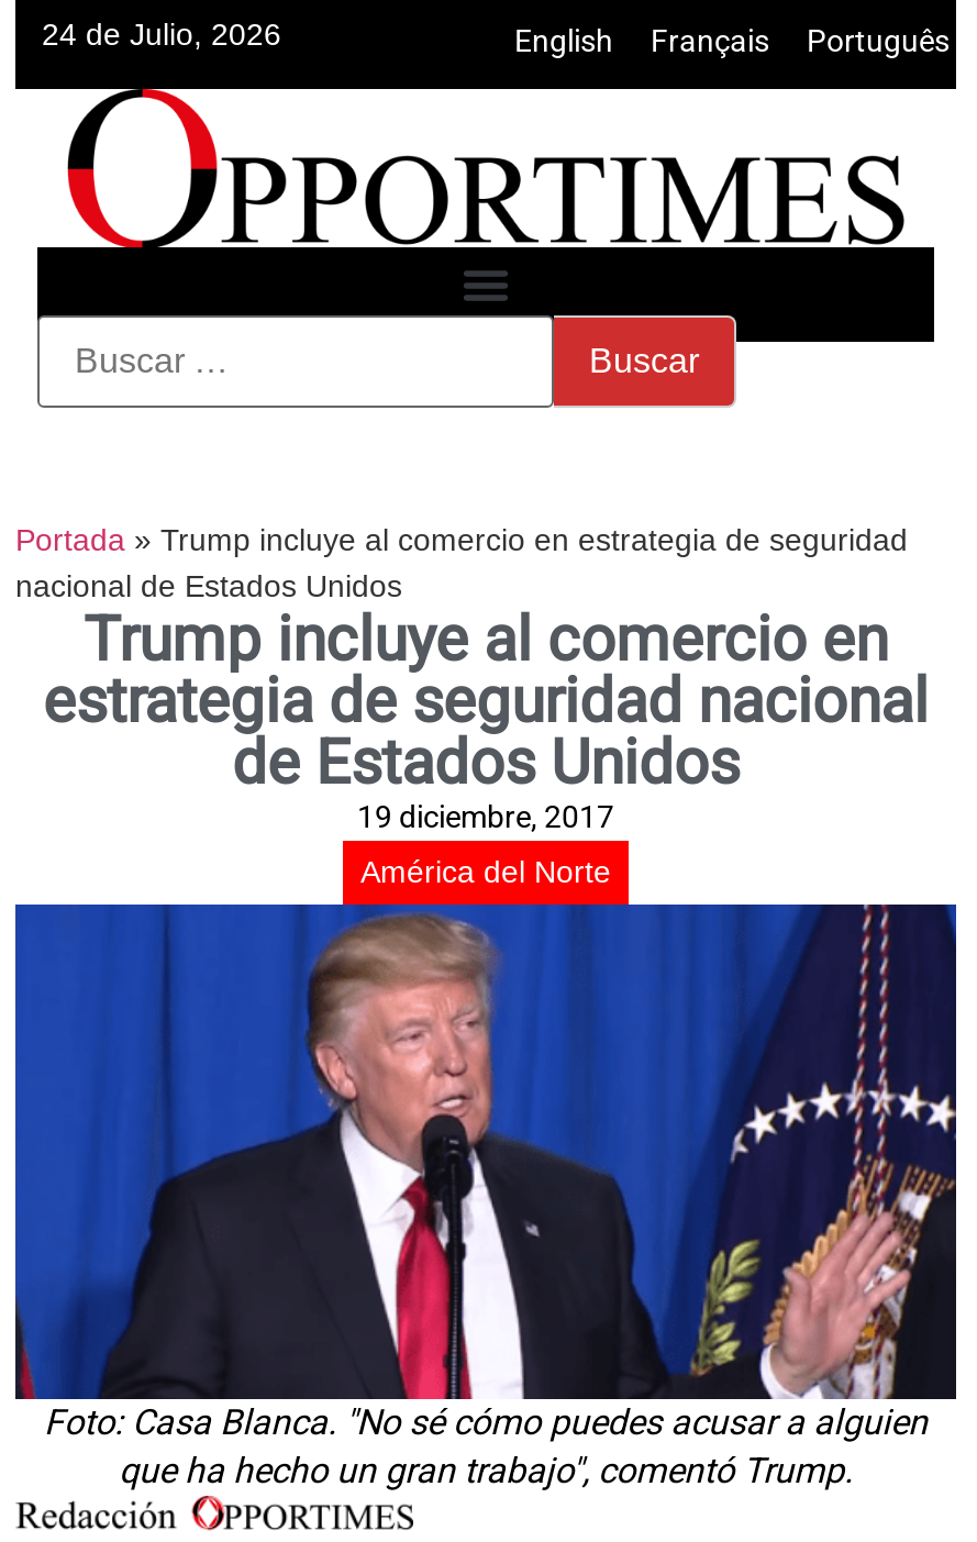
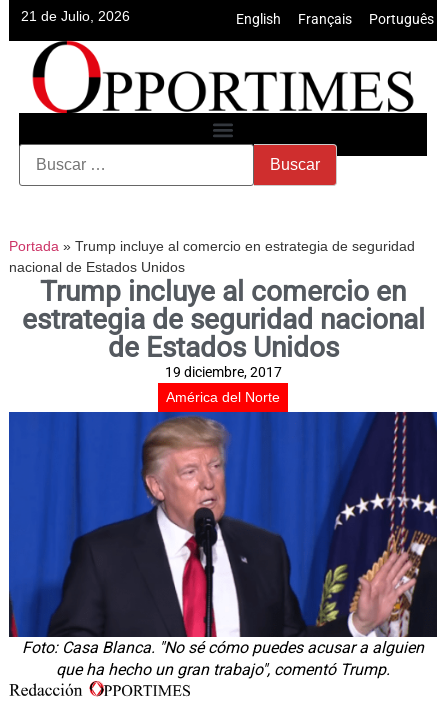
- 24 de Julio, 2026
+ 21 de Julio, 2026
